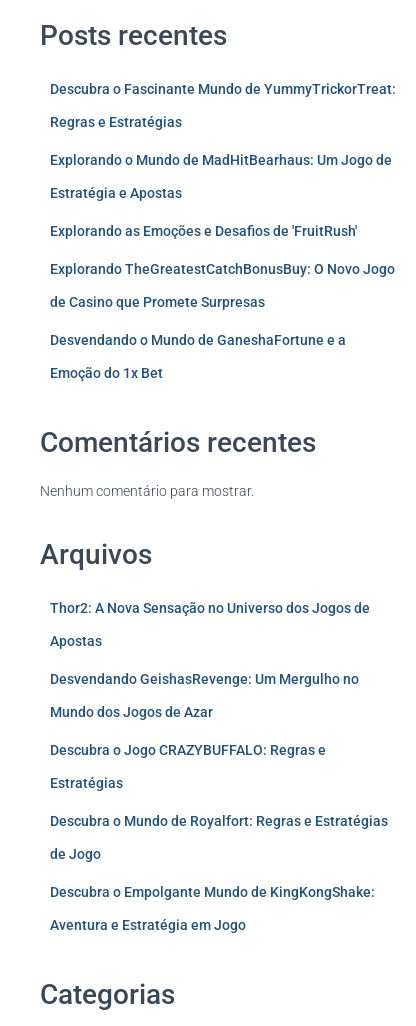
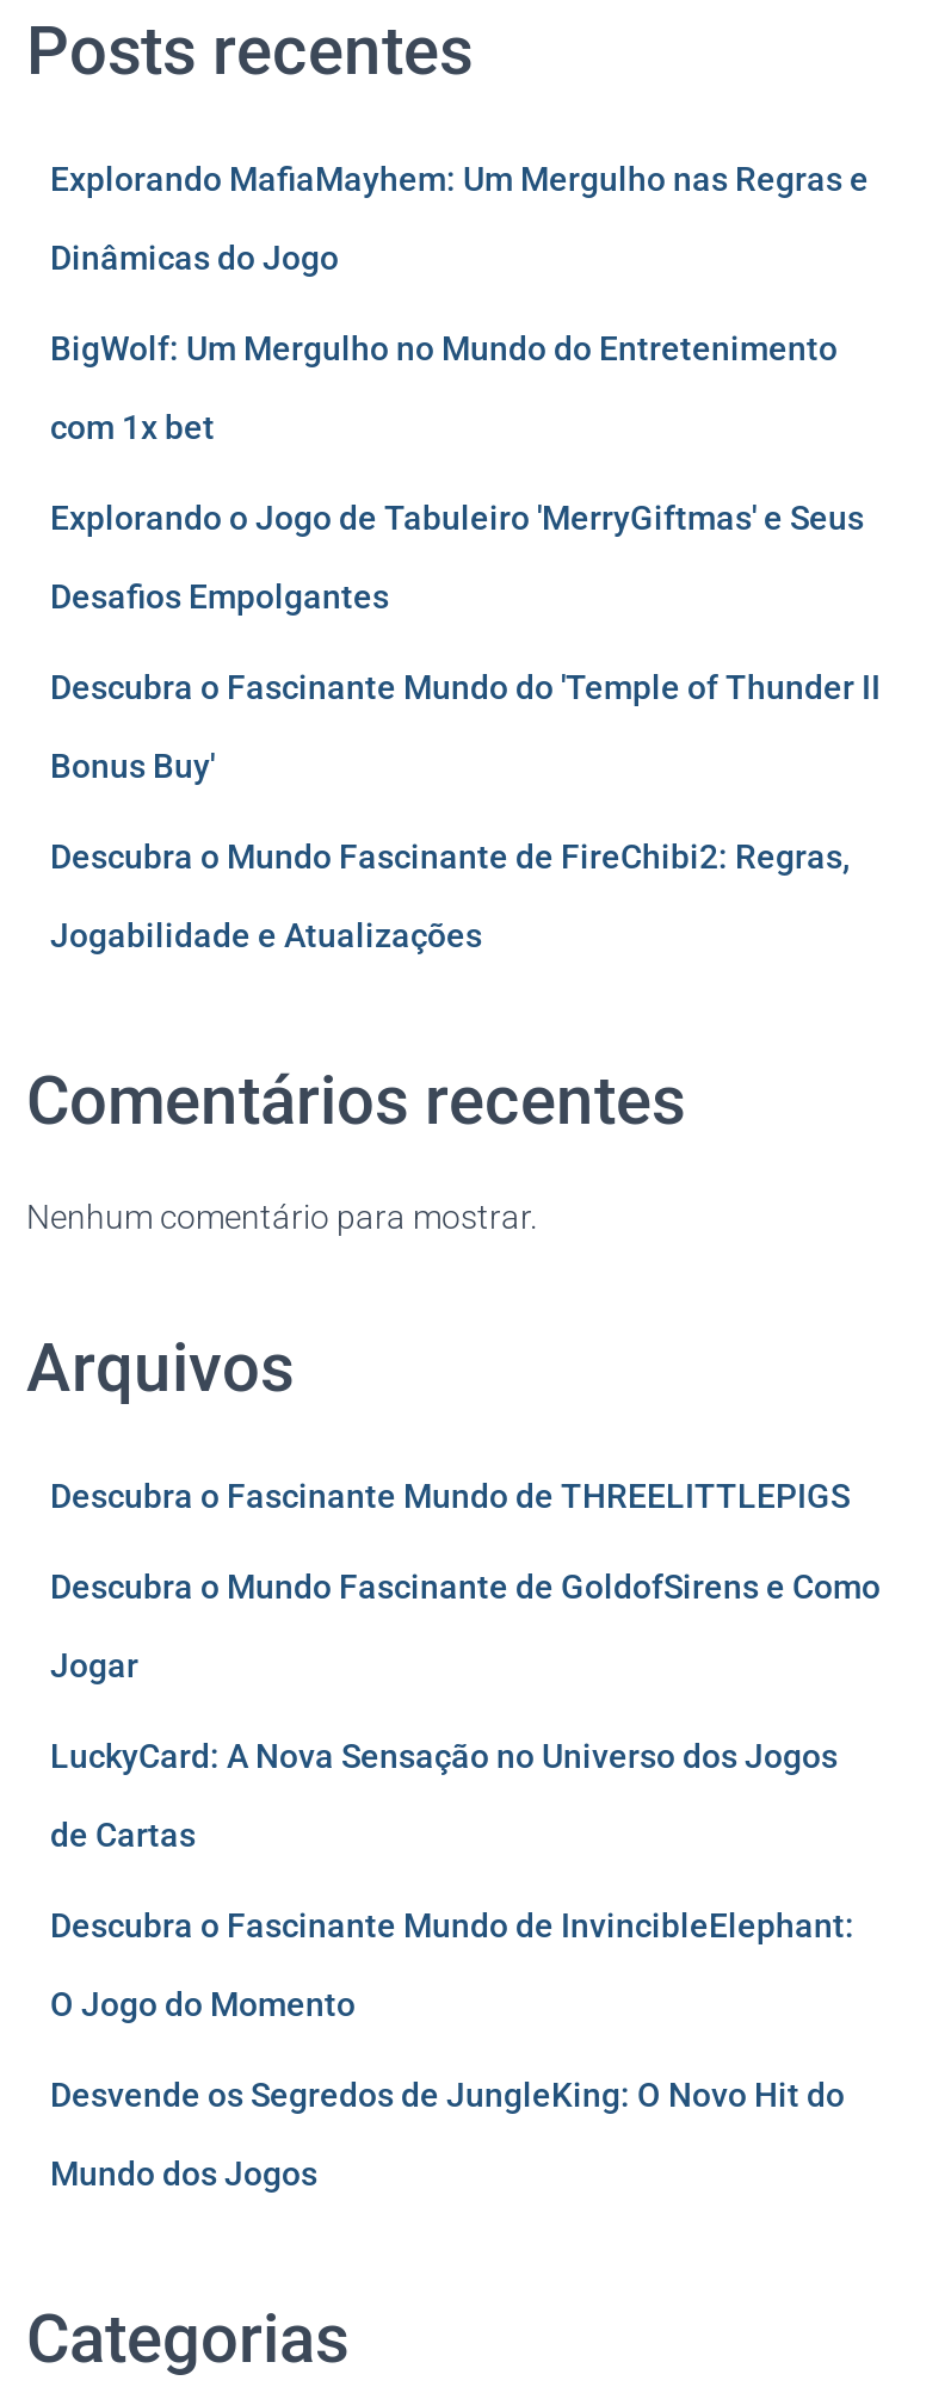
- Descubra o Fascinante Mundo de YummyTrickorTreat:
- Regras e Estratégias
- Explorando o Mundo de MadHitBearhaus: Um Jogo de
- Estratégia e Apostas
- Explorando as Emoções e Desafios de 'FruitRush'
- Explorando TheGreatestCatchBonusBuy: O Novo Jogo
- de Casino que Promete Surpresas
- Desvendando o Mundo de GaneshaFortune e a
- Emoção do 1x Bet
+ Explorando MafiaMayhem: Um Mergulho nas Regras e
+ Dinâmicas do Jogo
+ BigWolf: Um Mergulho no Mundo do Entretenimento
+ com 1x bet
+ Explorando o Jogo de Tabuleiro 'MerryGiftmas' e Seus
+ Desafios Empolgantes
+ Descubra o Fascinante Mundo do 'Temple of Thunder II
+ Bonus Buy'
+ Descubra o Mundo Fascinante de FireChibi2: Regras,
+ Jogabilidade e Atualizações

moved down: Comentários recentes | Nenhum comentário para mostrar. | Arquivos

- Thor2: A Nova Sensação no Universo dos Jogos de
- Apostas
- Desvendando GeishasRevenge: Um Mergulho no
- Mundo dos Jogos de Azar
- Descubra o Jogo CRAZYBUFFALO: Regras e
- Estratégias
- Descubra o Mundo de Royalfort: Regras e Estratégias
- de Jogo
- Descubra o Empolgante Mundo de KingKongShake:
- Aventura e Estratégia em Jogo
+ Descubra o Fascinante Mundo de THREELITTLEPIGS
+ Descubra o Mundo Fascinante de GoldofSirens e Como
+ Jogar
+ LuckyCard: A Nova Sensação no Universo dos Jogos
+ de Cartas
+ Descubra o Fascinante Mundo de InvincibleElephant:
+ O Jogo do Momento
+ Desvende os Segredos de JungleKing: O Novo Hit do
+ Mundo dos Jogos
